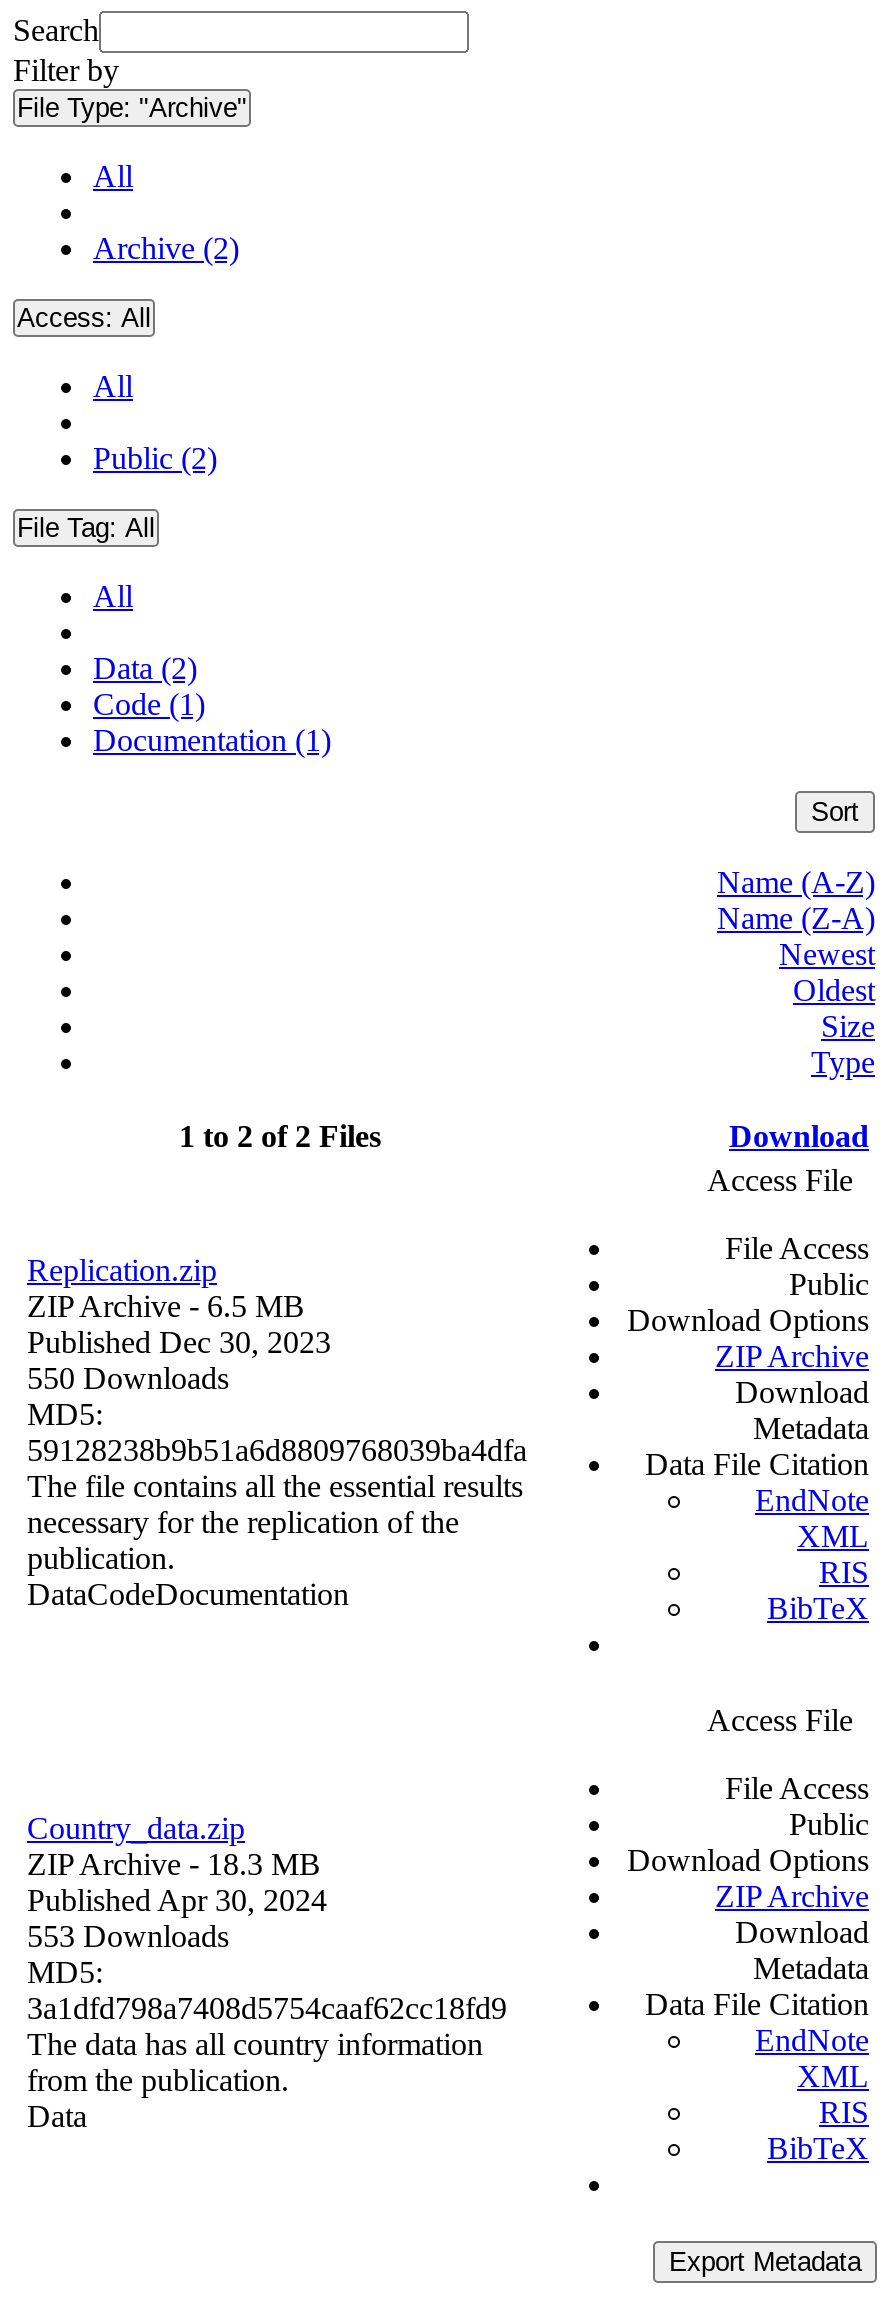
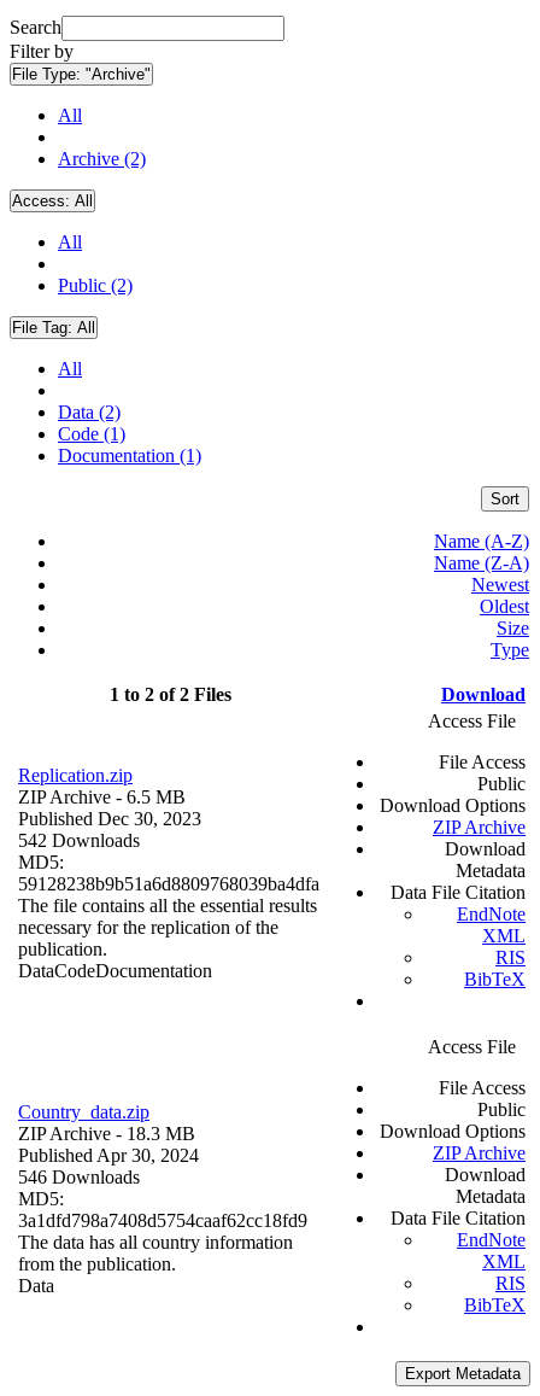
- 550 Downloads
+ 542 Downloads

- 553 Downloads
+ 546 Downloads
